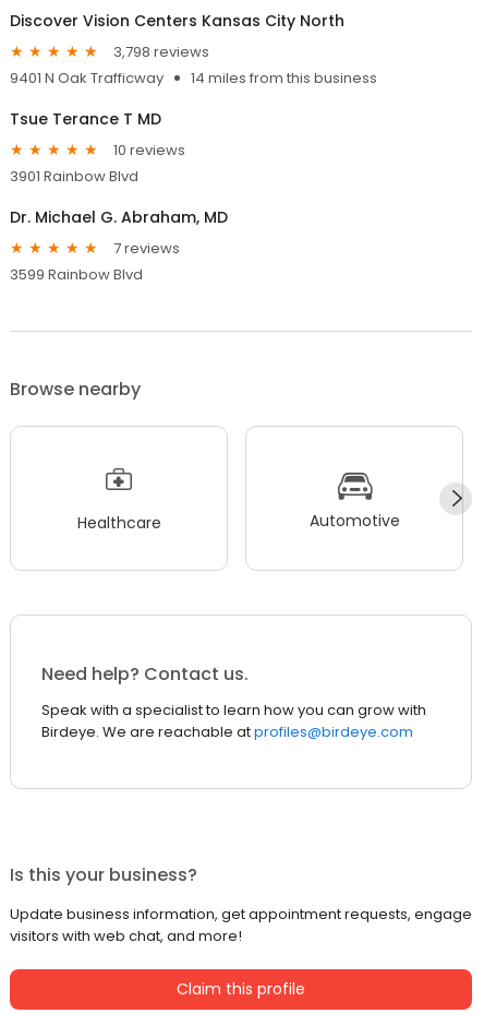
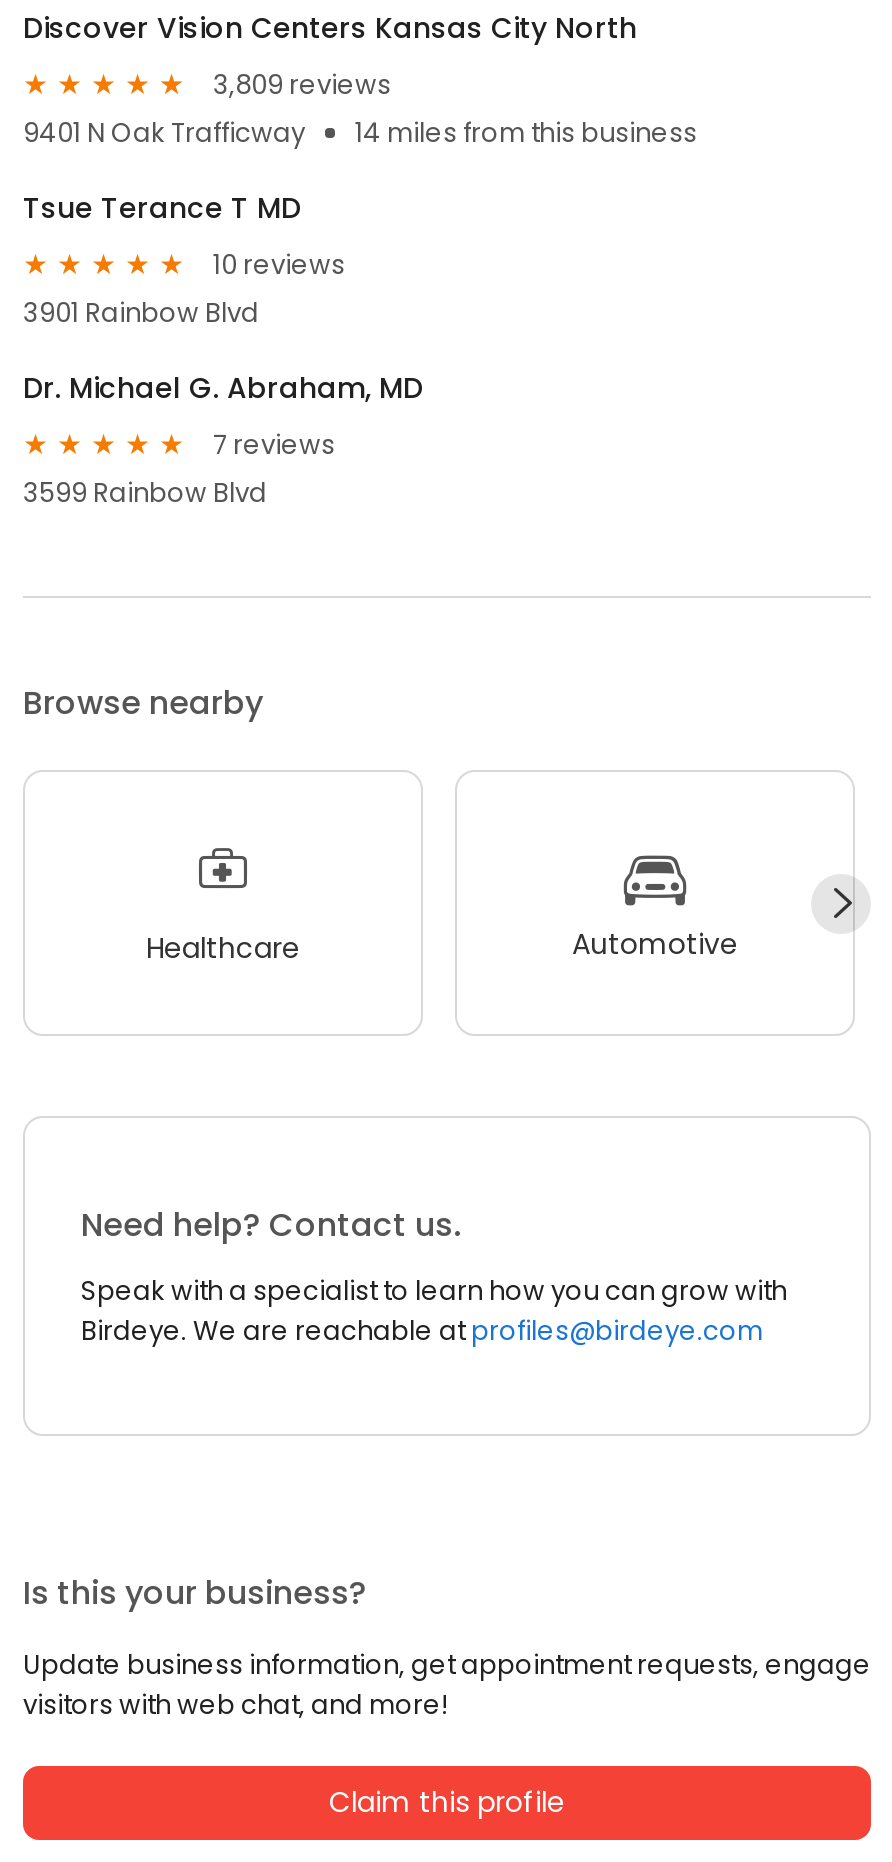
- 3,798 reviews
+ 3,809 reviews
